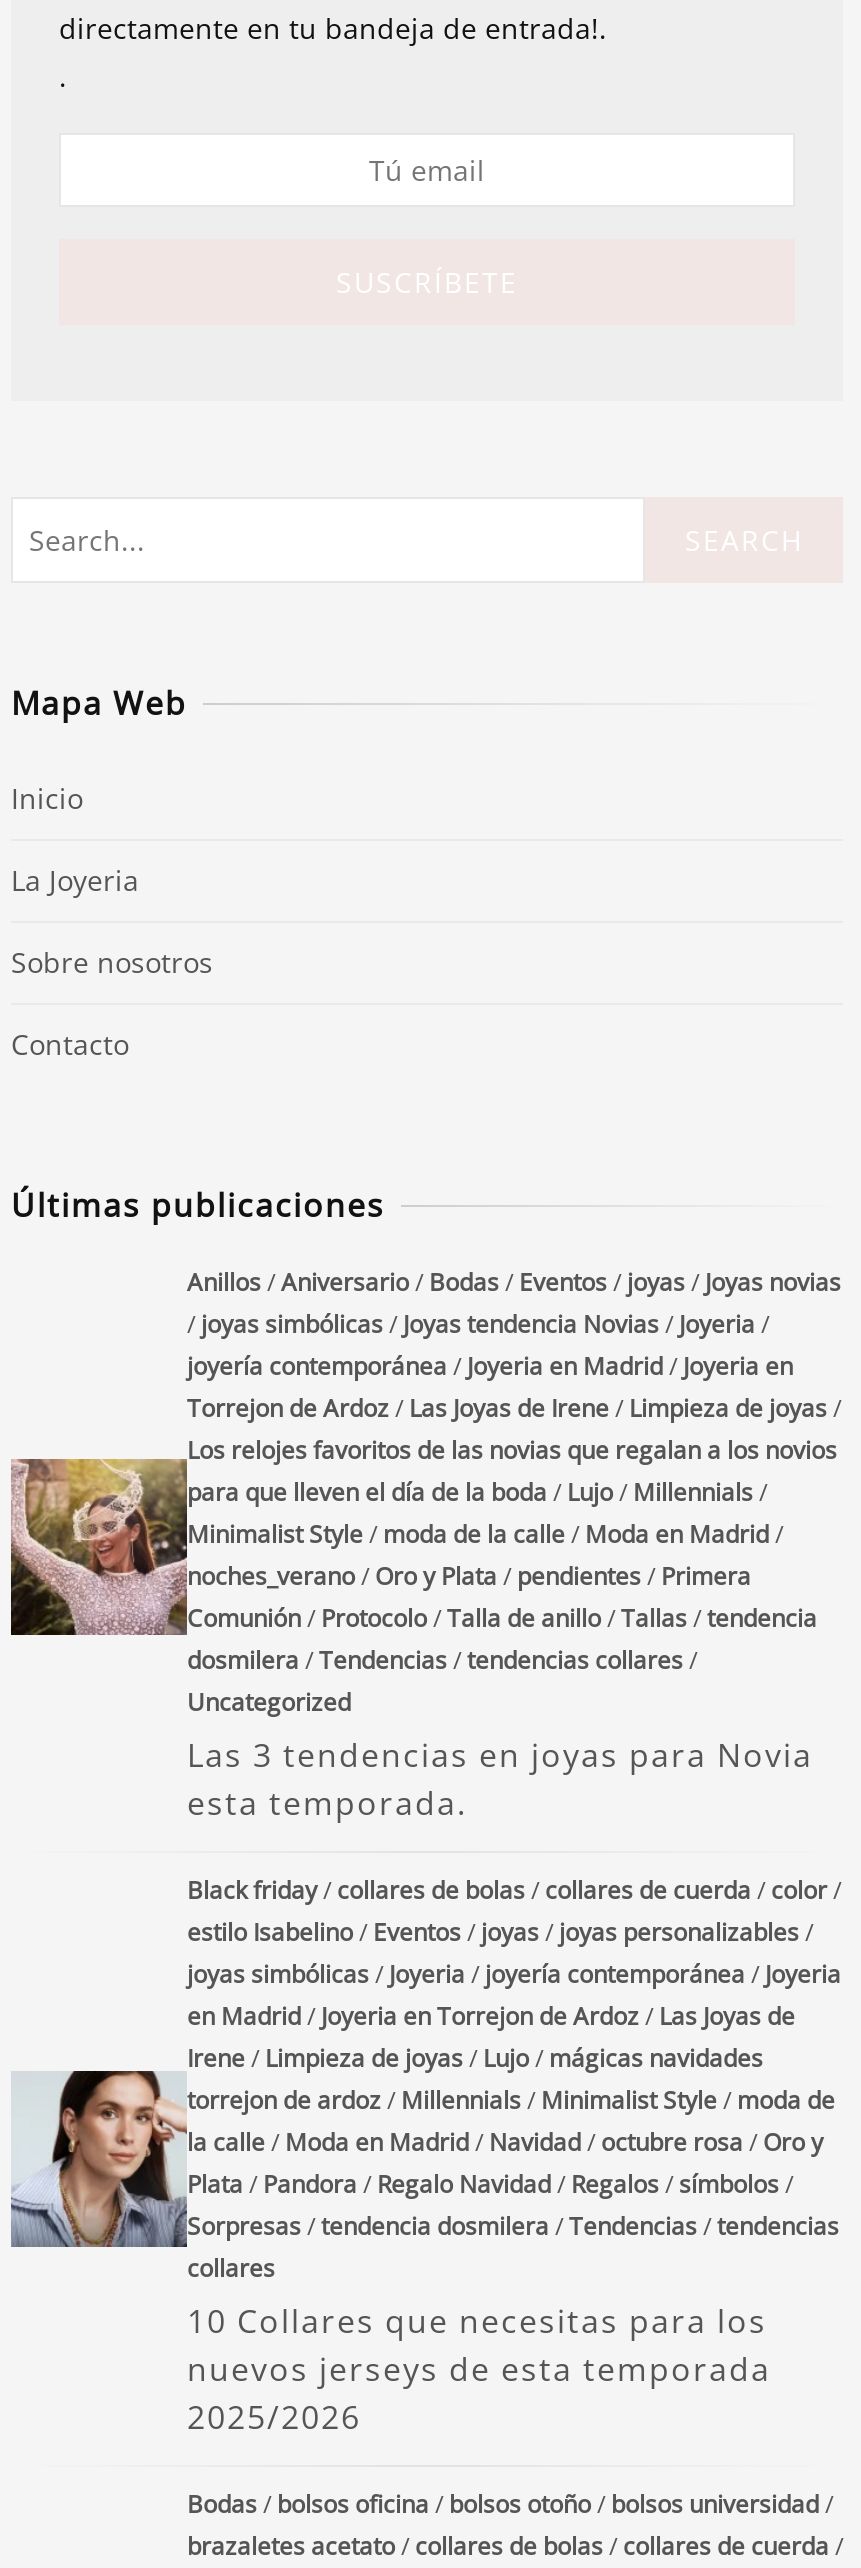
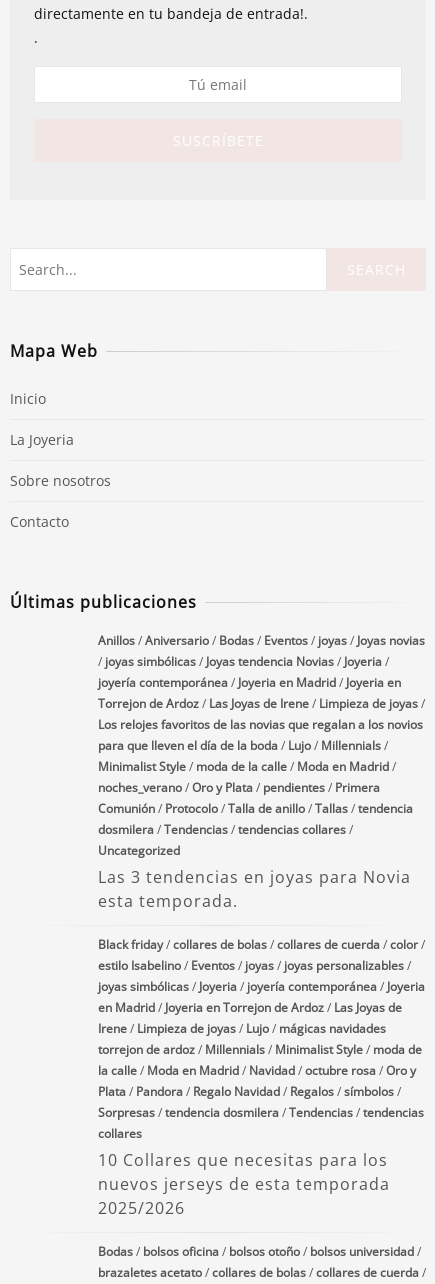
- [image]

- [image]
